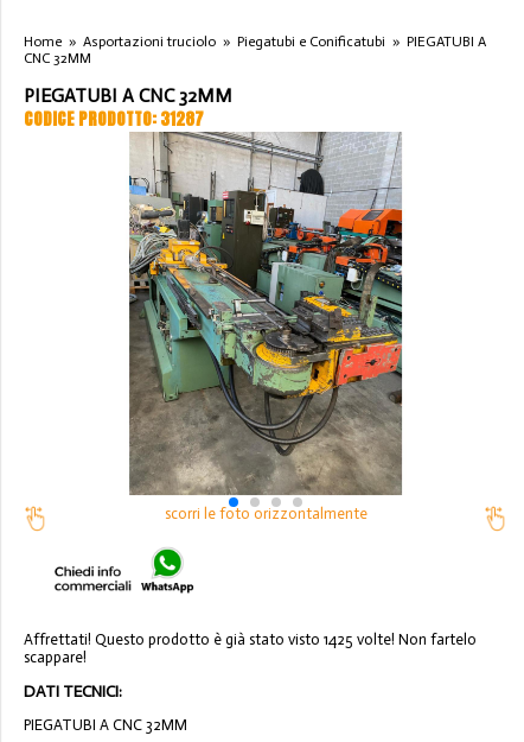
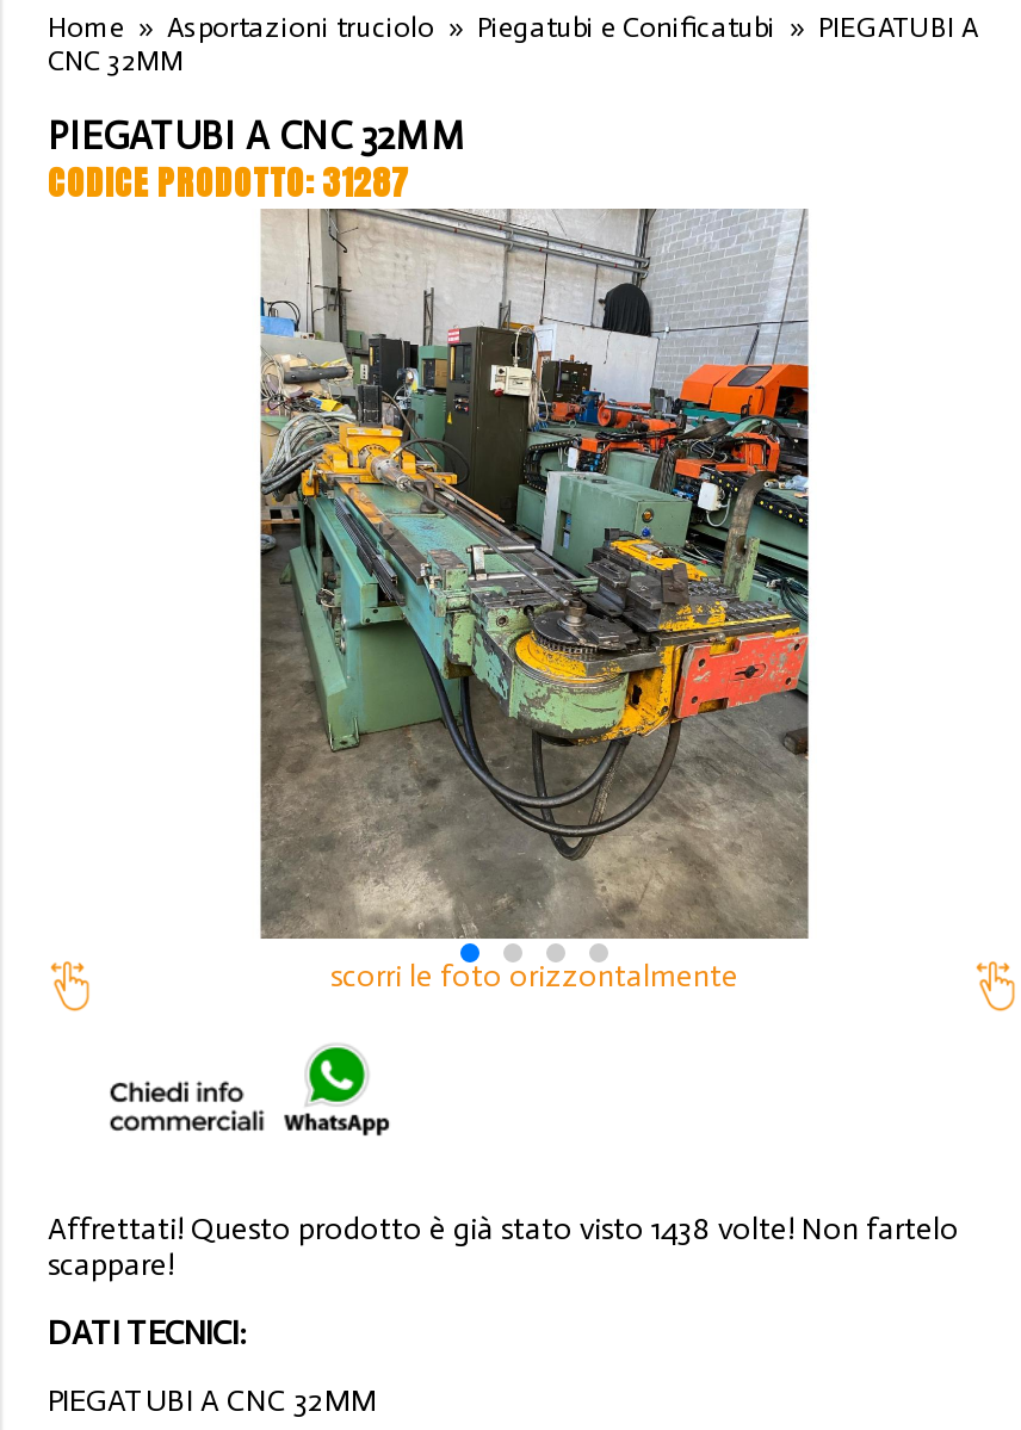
- Affrettati! Questo prodotto è già stato visto 1425 volte! Non fartelo
+ Affrettati! Questo prodotto è già stato visto 1438 volte! Non fartelo
